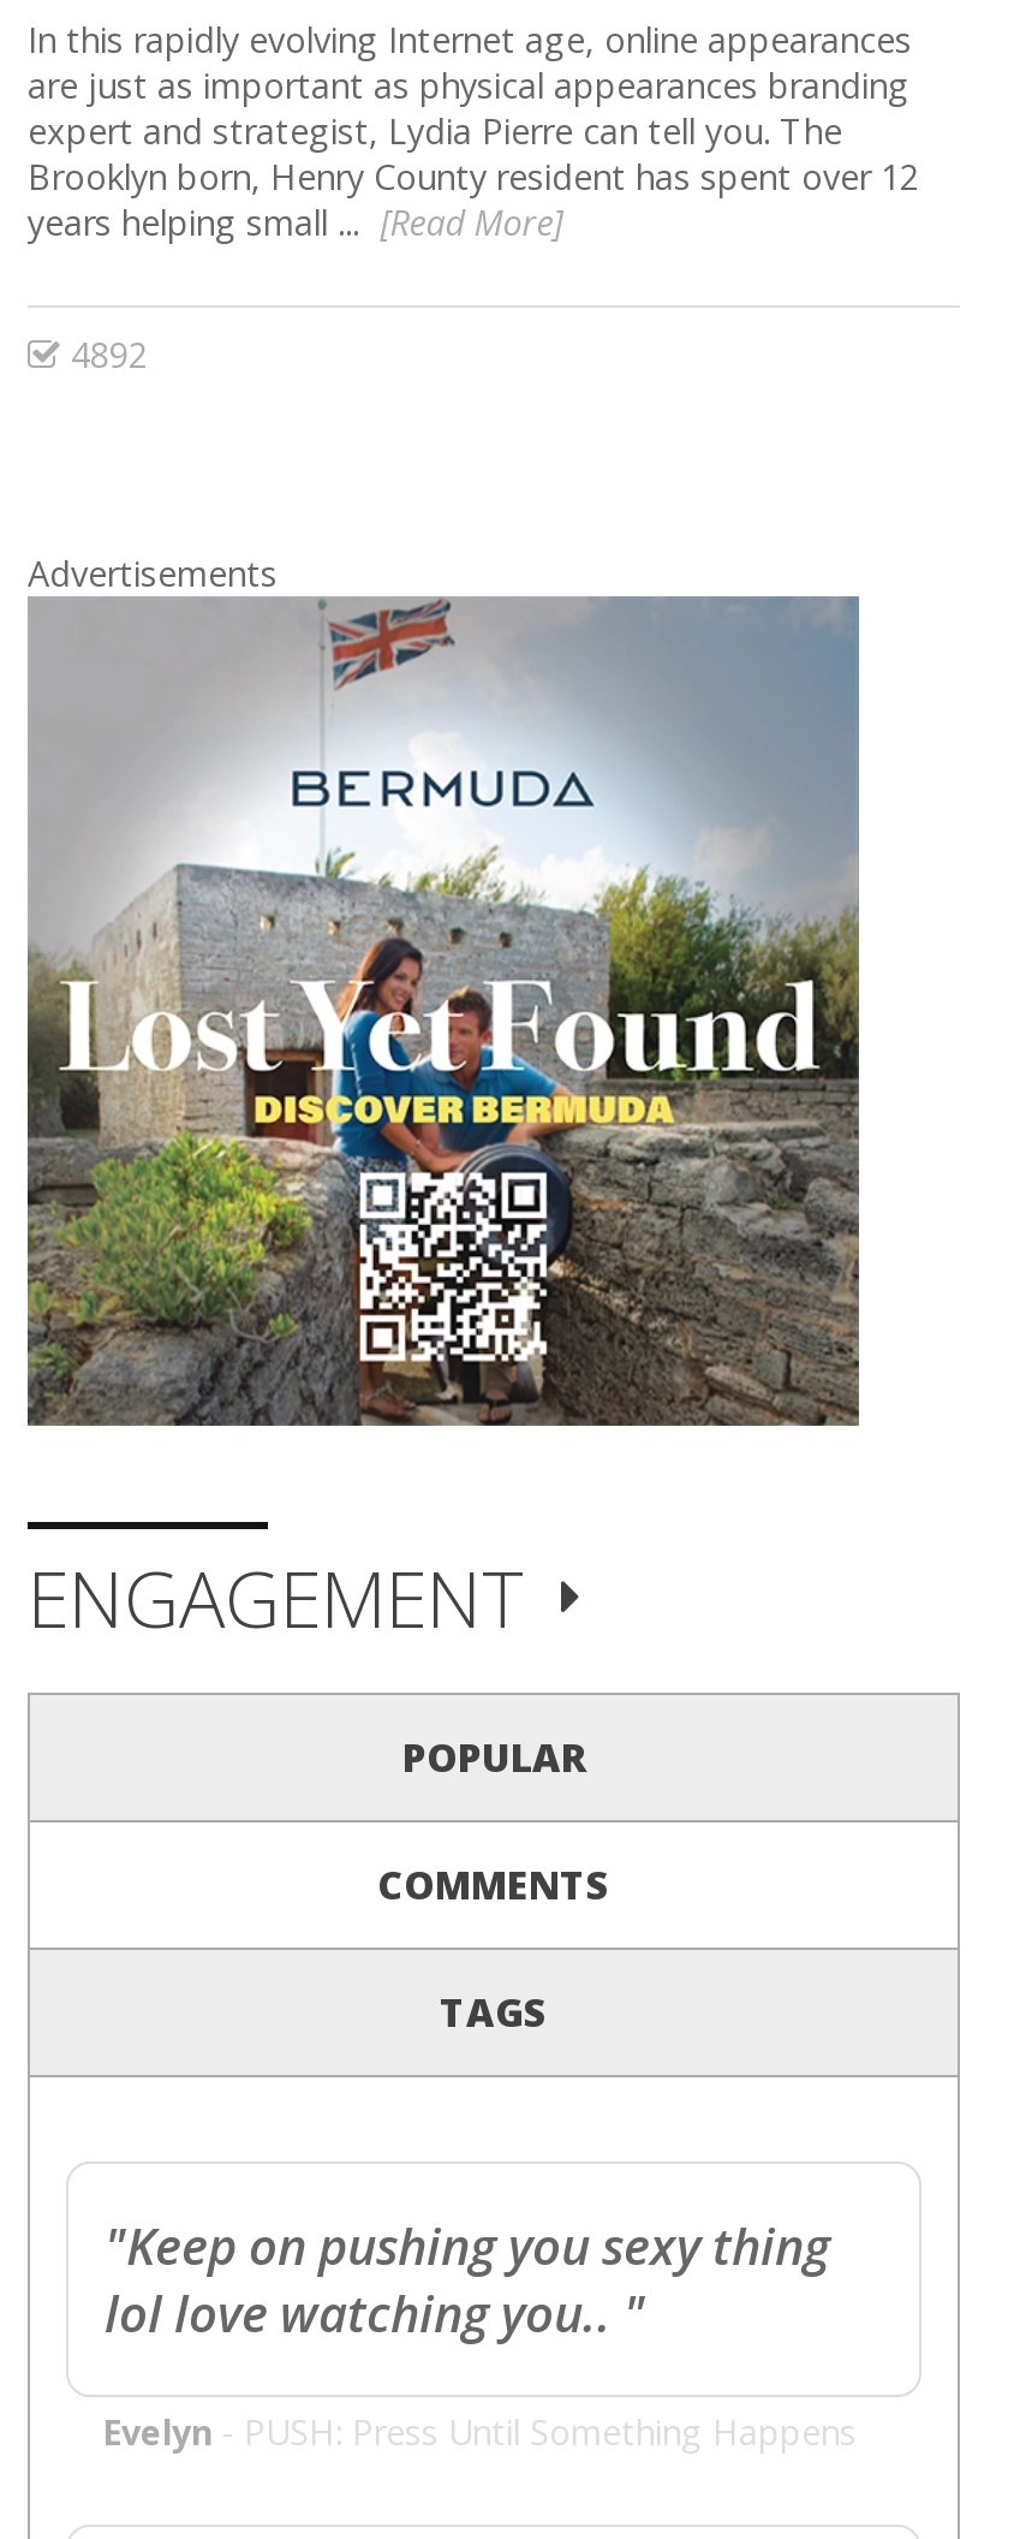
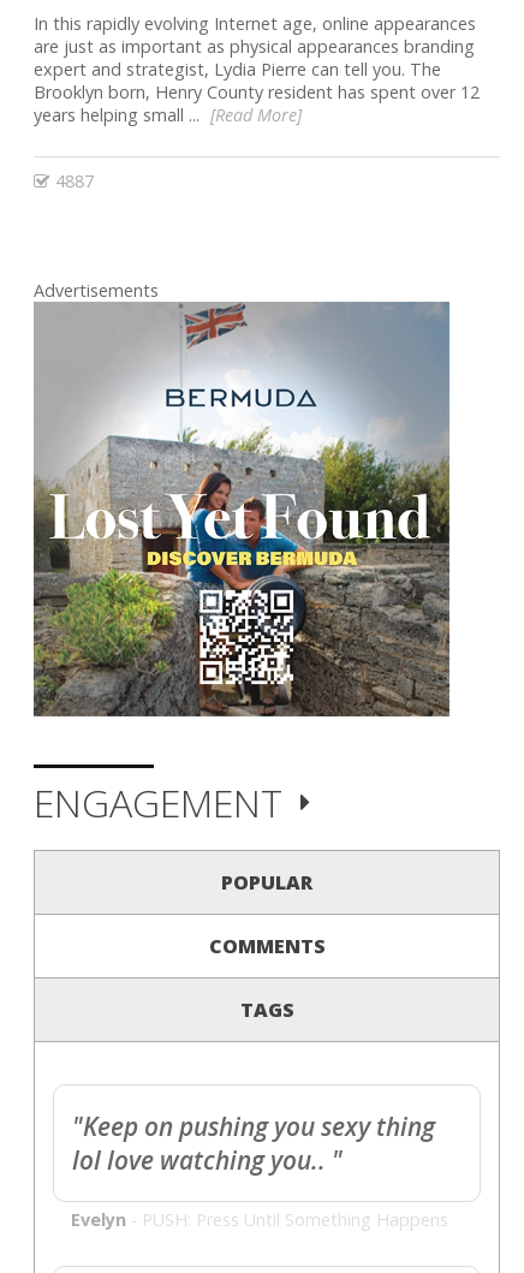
- 4892
+ 4887
